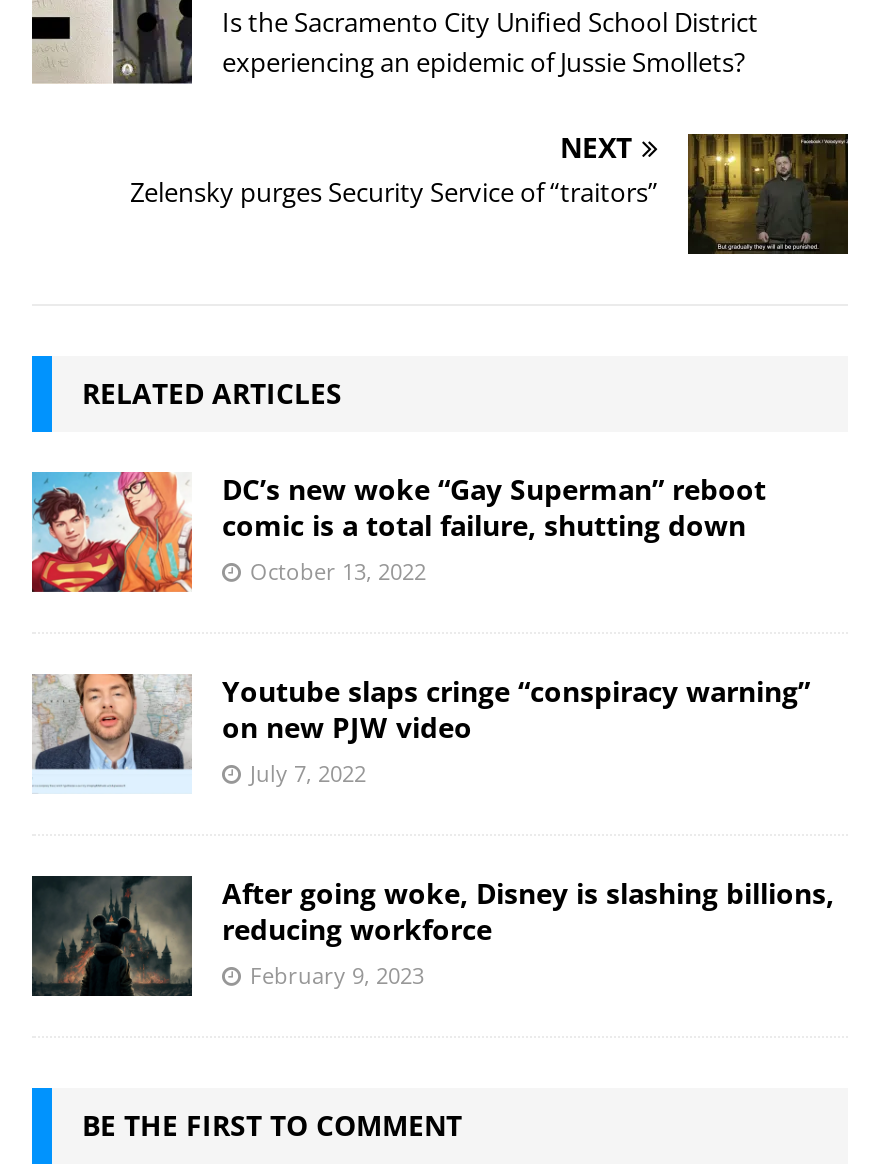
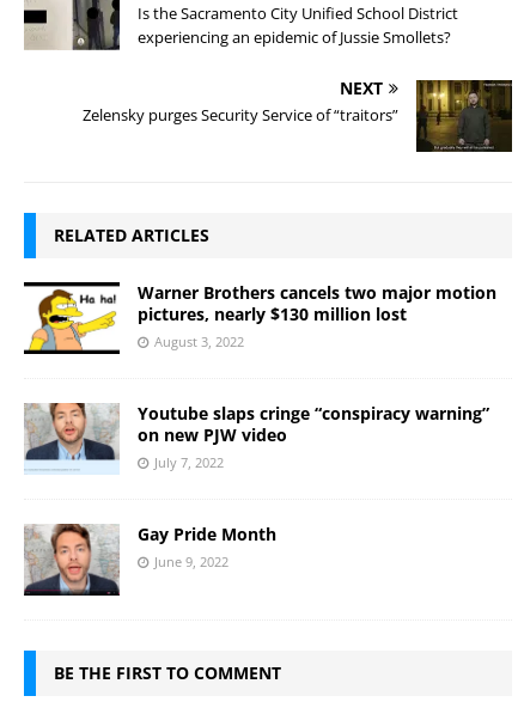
- [image]
- DC’s new woke “Gay Superman” reboot
- comic is a total failure, shutting down
- October 13, 2022
+ [image]
+ Warner Brothers cancels two major motion
+ pictures, nearly $130 million lost
+ August 3, 2022

- [image]
- After going woke, Disney is slashing billions,
- reducing workforce
- February 9, 2023
+ [image]
+ Gay Pride Month
+ June 9, 2022
